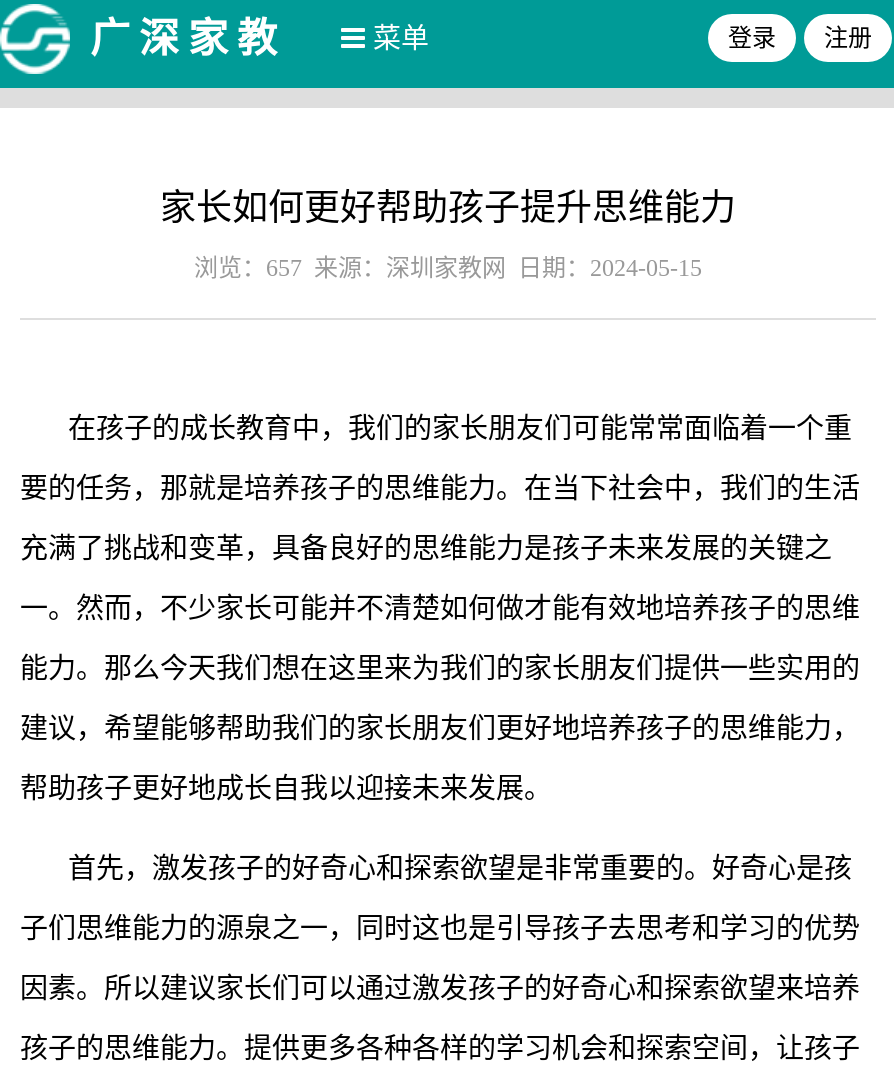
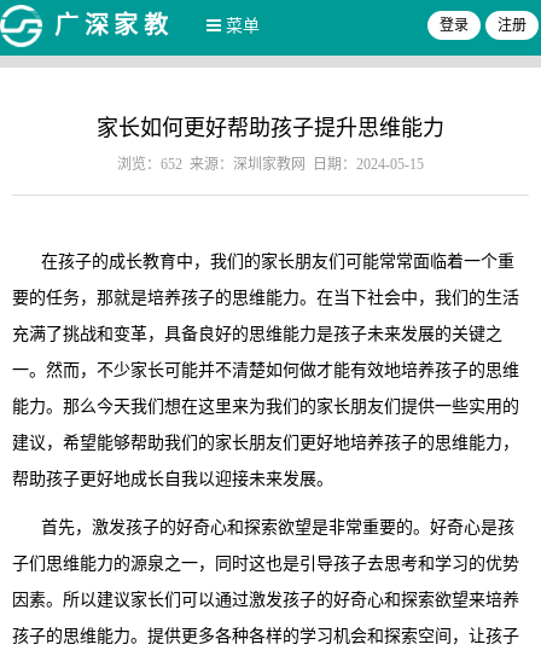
- 浏览：657 来源：深圳家教网 日期：2024-05-15
+ 浏览：652 来源：深圳家教网 日期：2024-05-15
